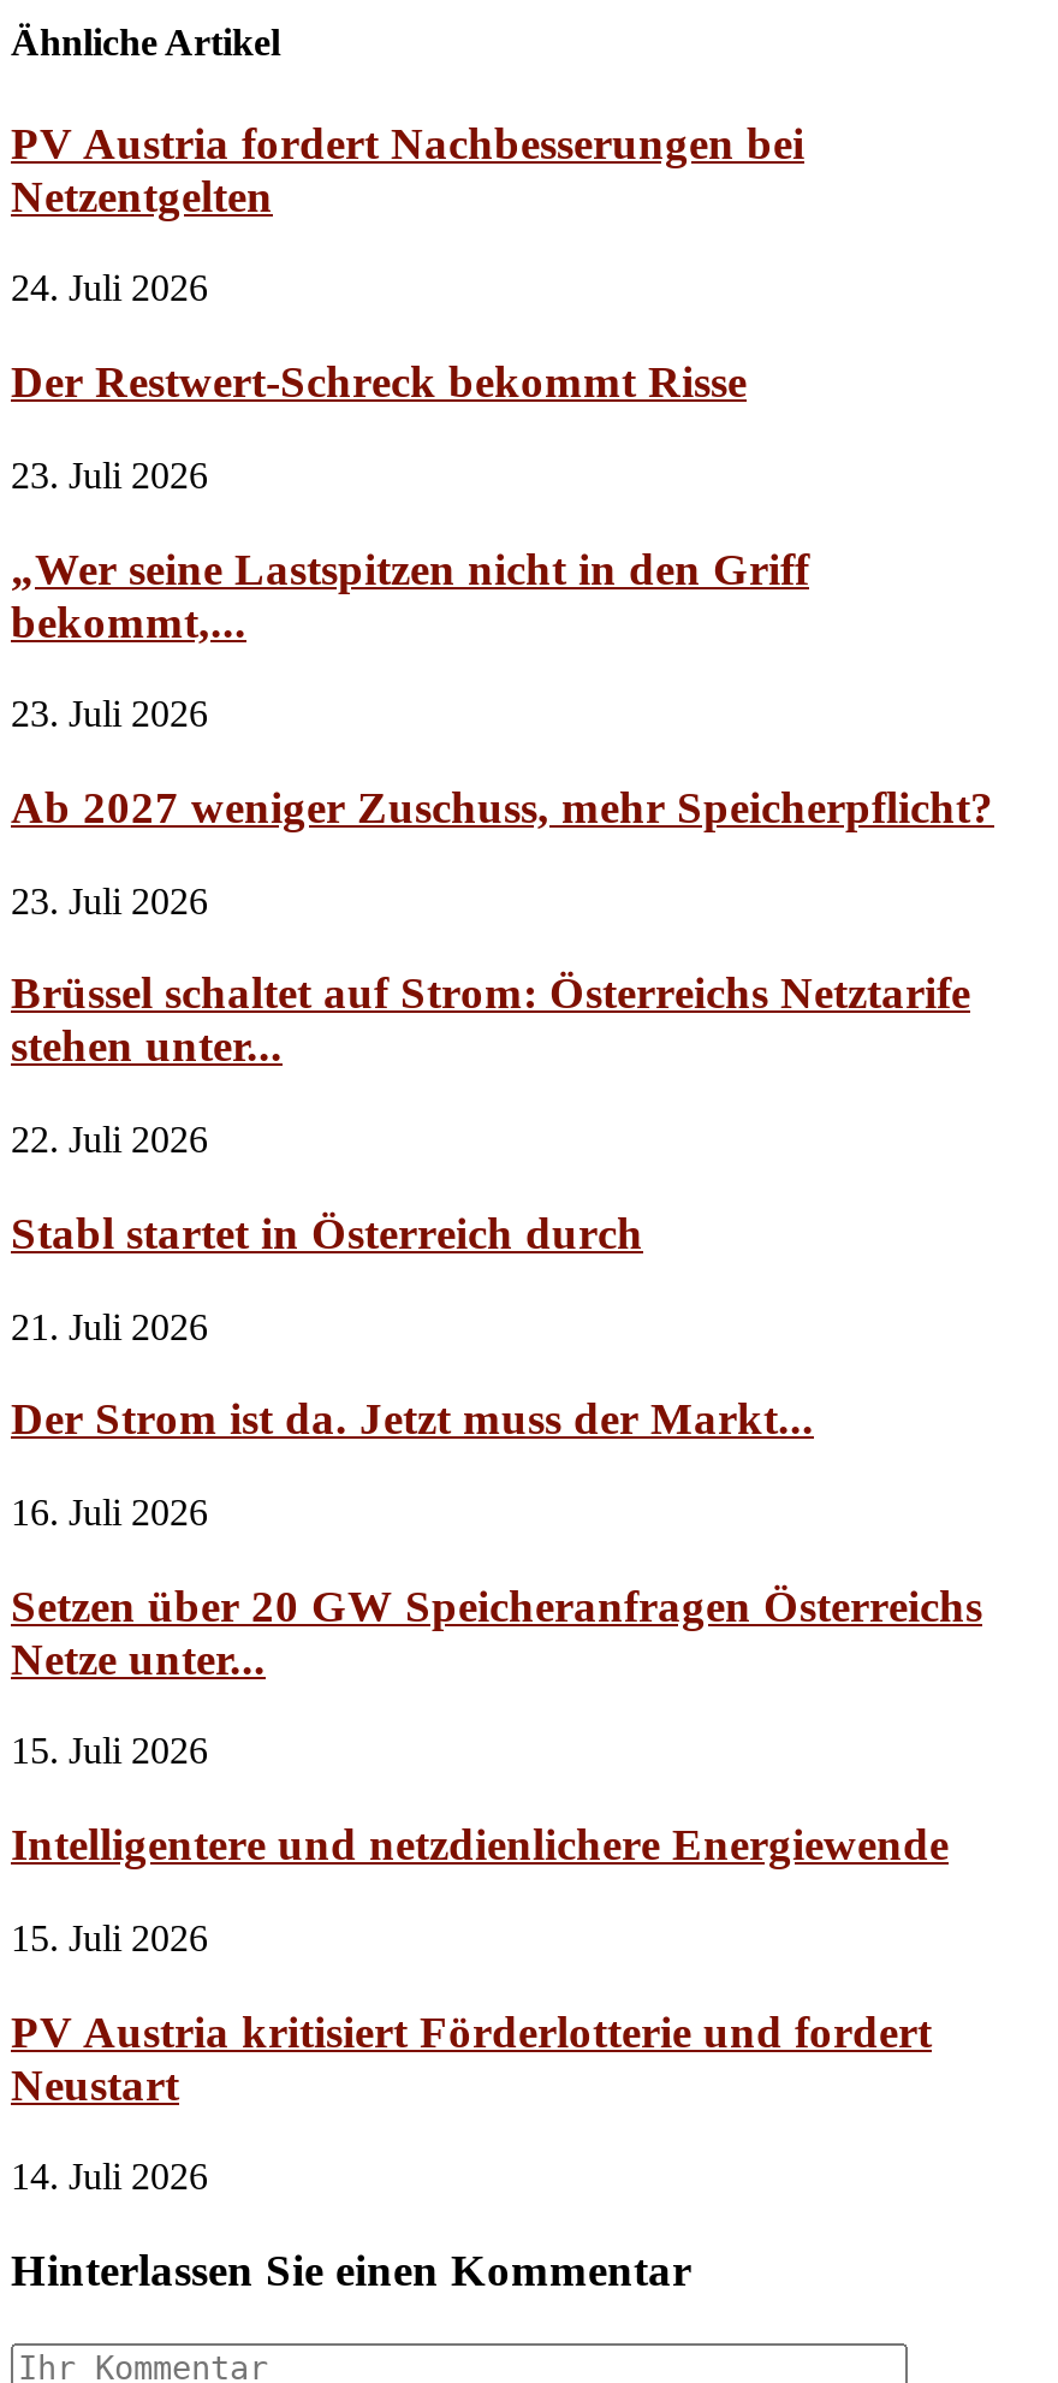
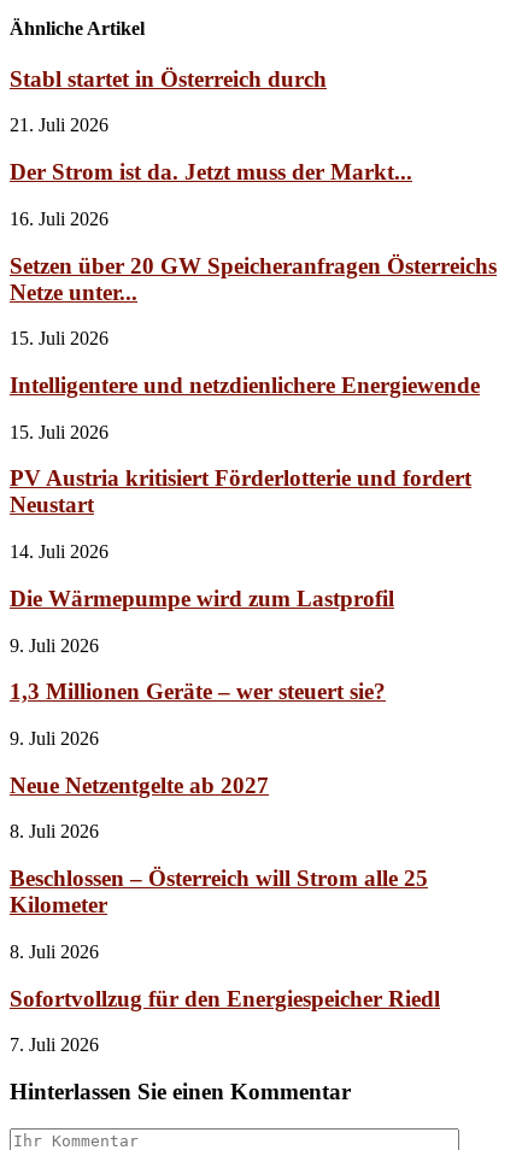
- PV Austria fordert Nachbesserungen bei
- Netzentgelten
- 24. Juli 2026
- Der Restwert-Schreck bekommt Risse
- 23. Juli 2026
- „Wer seine Lastspitzen nicht in den Griff
- bekommt,...
- 23. Juli 2026
- Ab 2027 weniger Zuschuss, mehr Speicherpflicht?
- 23. Juli 2026
- Brüssel schaltet auf Strom: Österreichs Netztarife
- stehen unter...
- 22. Juli 2026

moved up: Stabl startet in Österreich durch | 21. Juli 2026 | Der Strom ist da. Jetzt muss der Markt... | ... | Neustart | 14. Juli 2026

+ Die Wärmepumpe wird zum Lastprofil
+ 9. Juli 2026
+ 1,3 Millionen Geräte – wer steuert sie?
+ 9. Juli 2026
+ Neue Netzentgelte ab 2027
+ 8. Juli 2026
+ Beschlossen – Österreich will Strom alle 25
+ Kilometer
+ 8. Juli 2026
+ Sofortvollzug für den Energiespeicher Riedl
+ 7. Juli 2026
